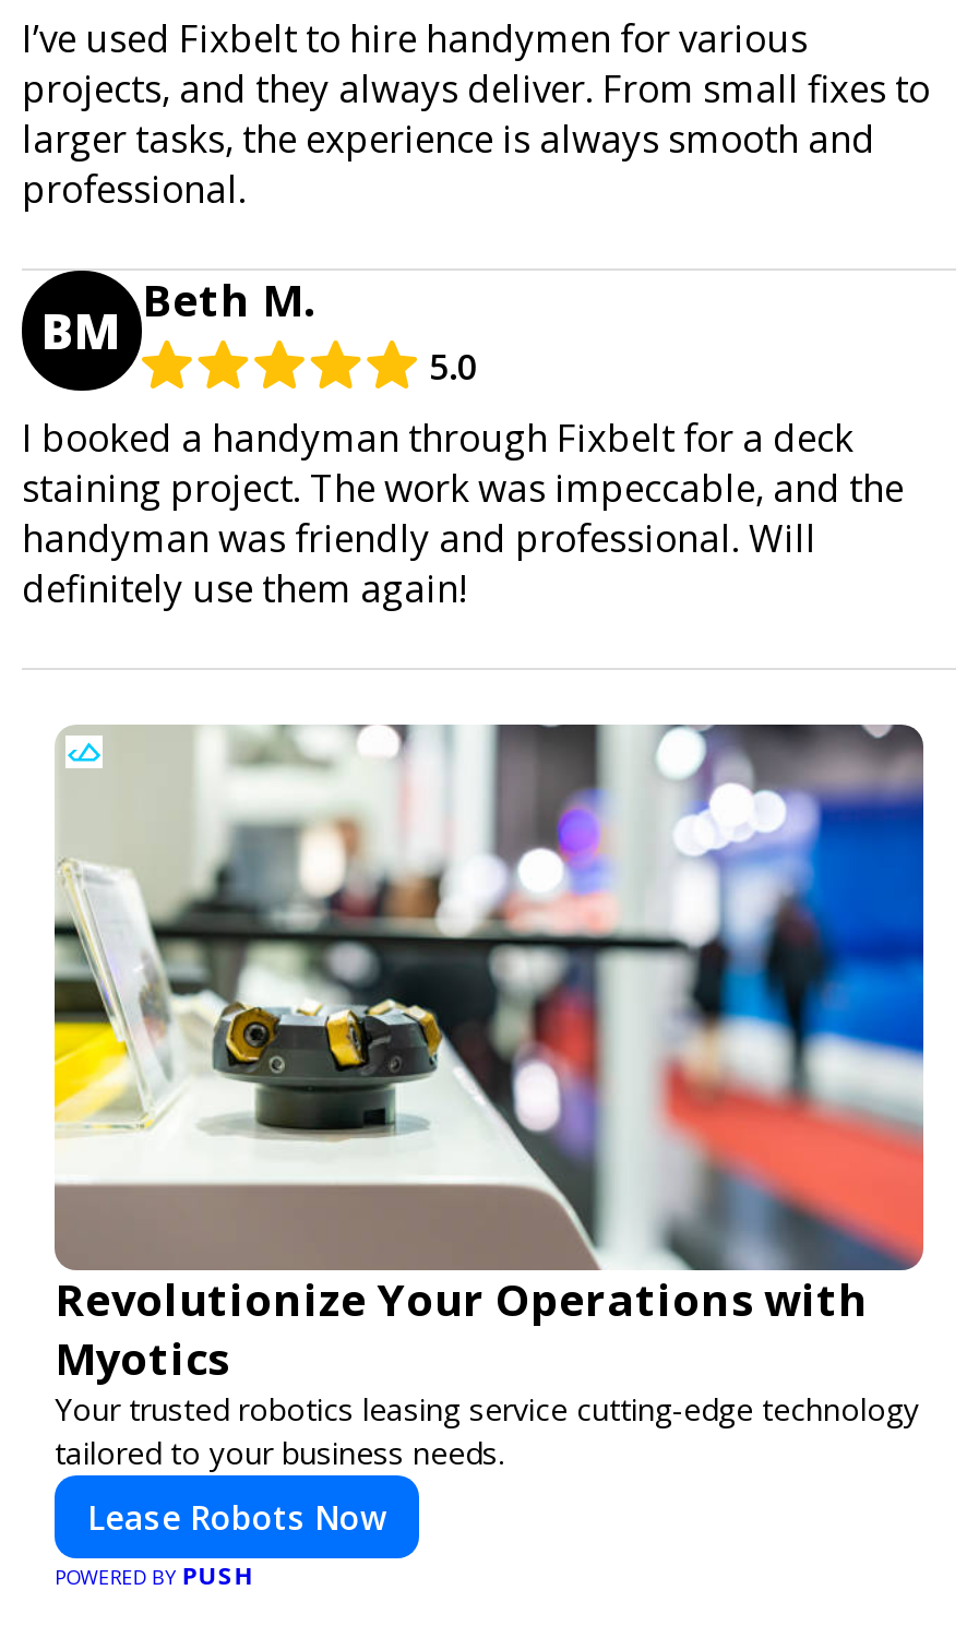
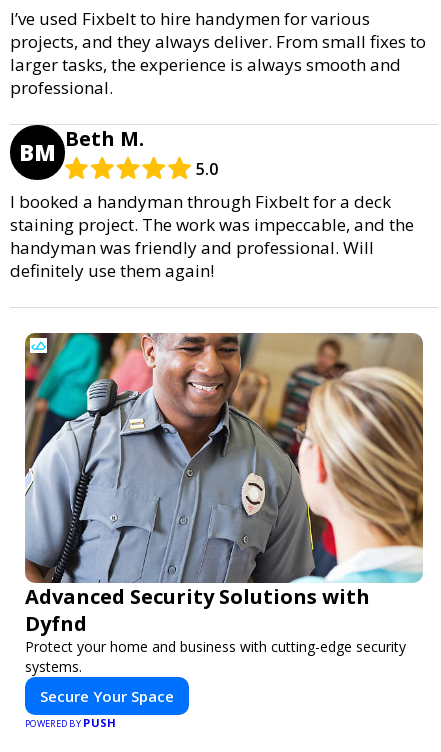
- [image]
- Revolutionize Your Operations with
- Myotics
- Your trusted robotics leasing service cutting-edge technology
- tailored to your business needs.
+ [image]
+ Advanced Security Solutions with
+ Dyfnd
+ Protect your home and business with cutting-edge security
+ systems.

- Lease Robots Now
+ Secure Your Space
